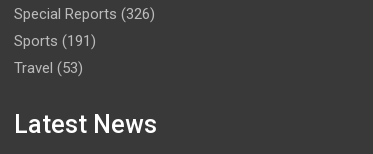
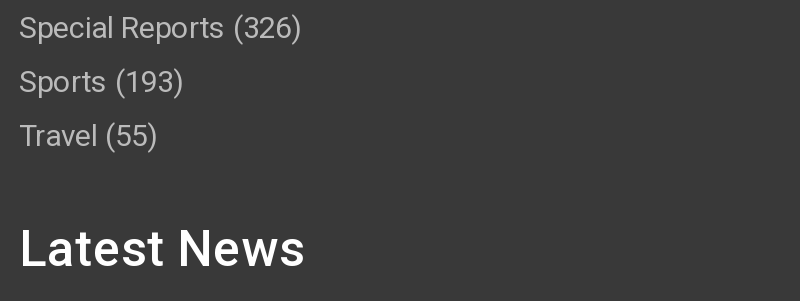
- Sports (191)
+ Sports (193)

- Travel (53)
+ Travel (55)
